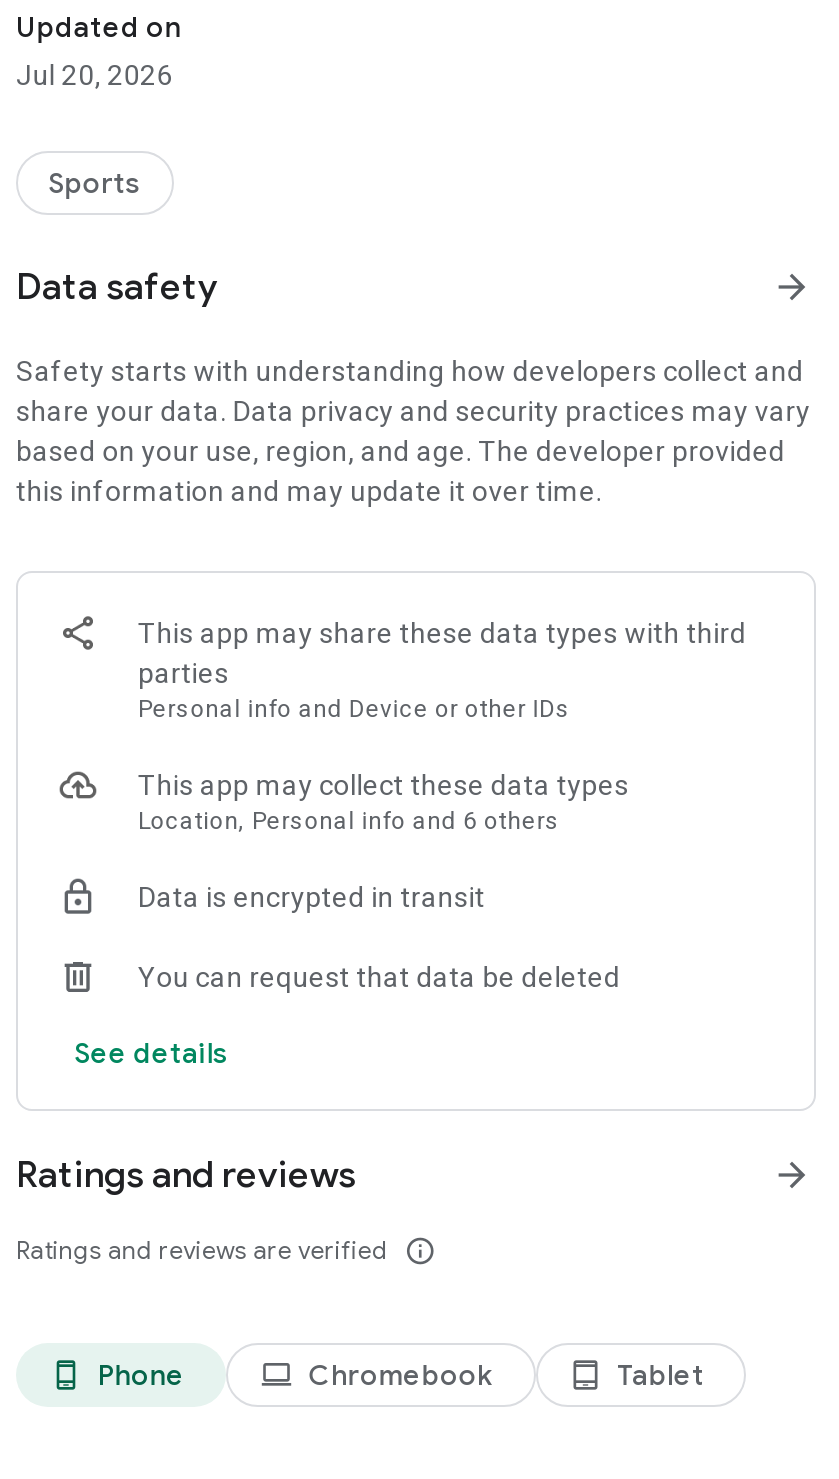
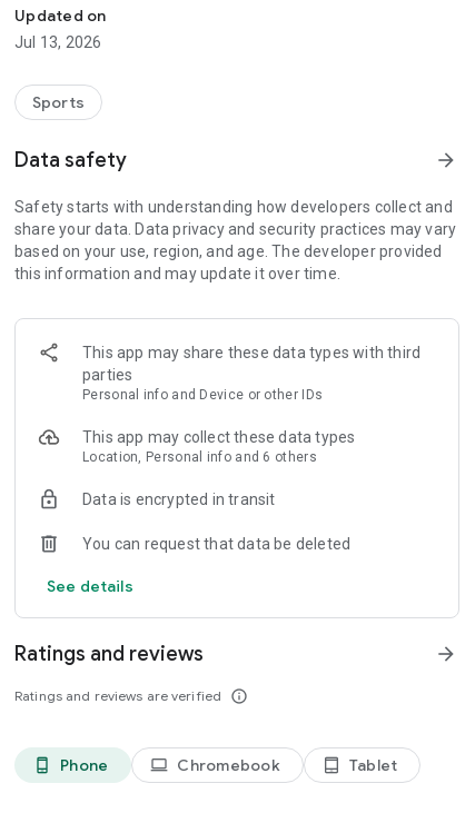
- Jul 20, 2026
+ Jul 13, 2026
